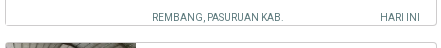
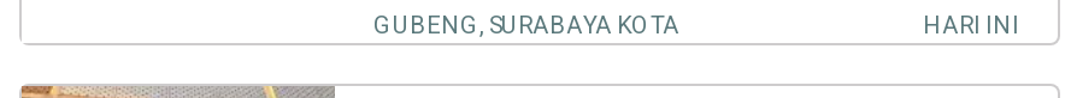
- REMBANG, PASURUAN KAB.
+ GUBENG, SURABAYA KOTA
